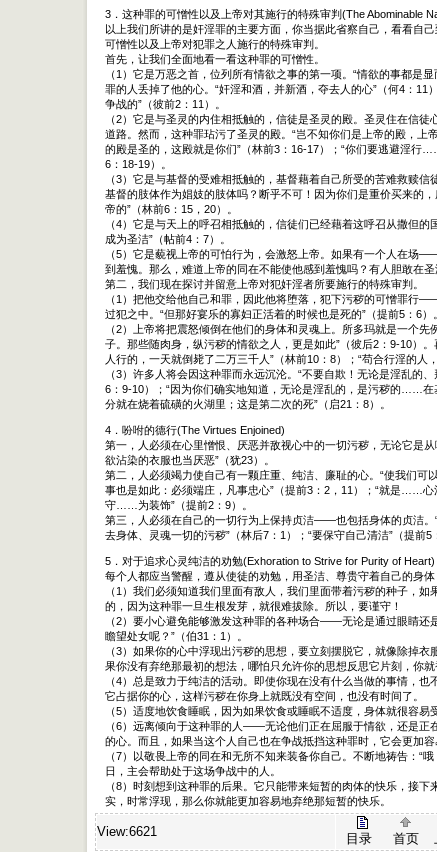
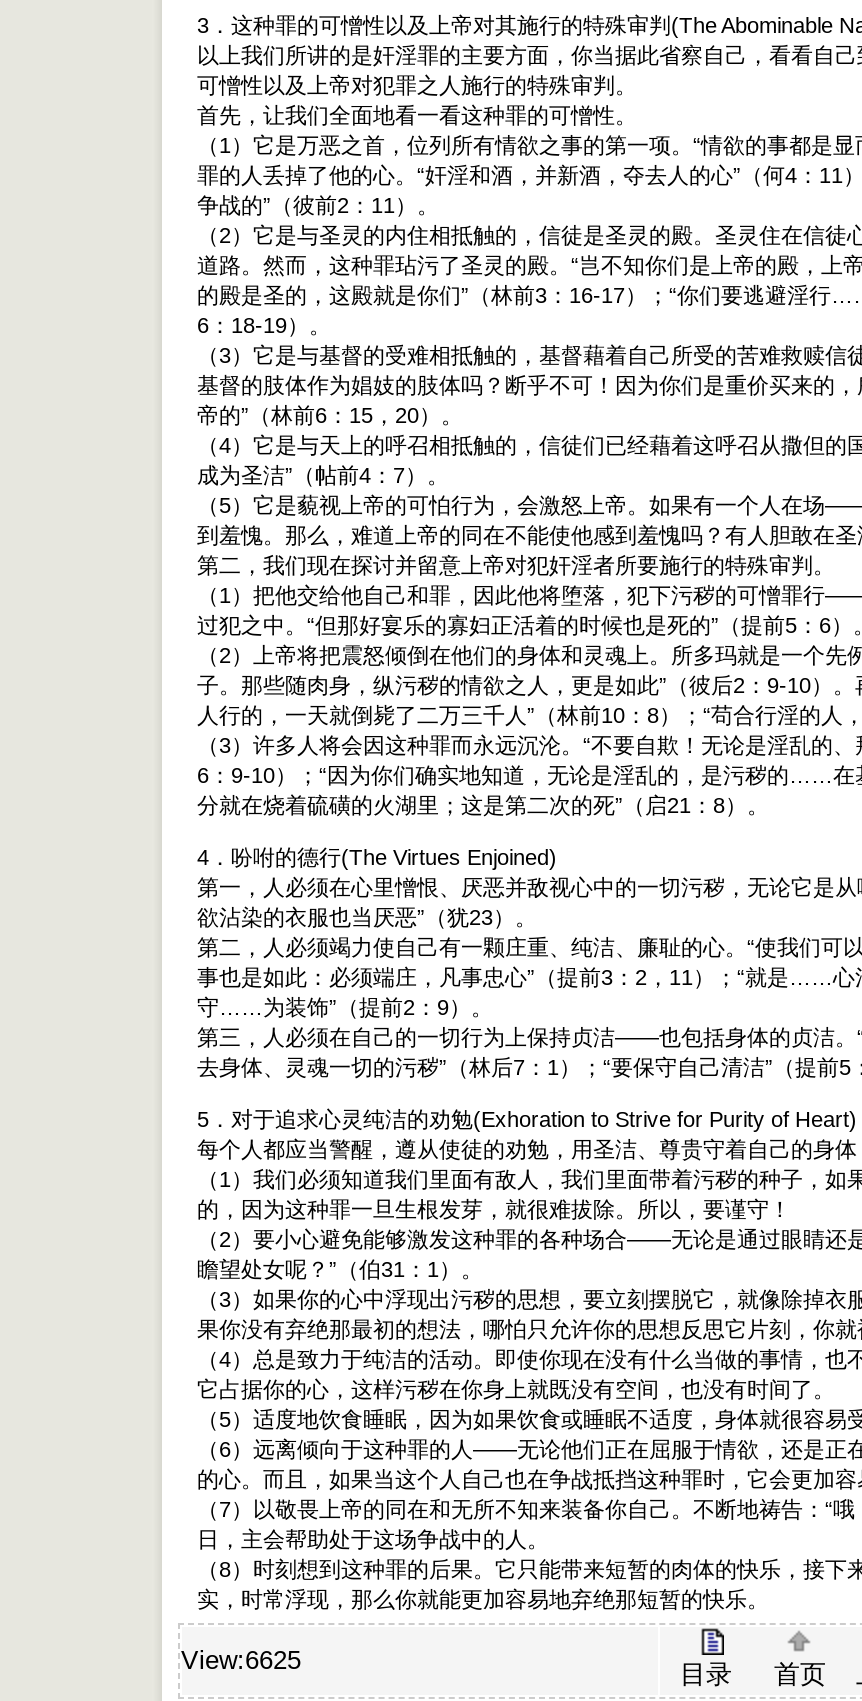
- View:6621
+ View:6625
